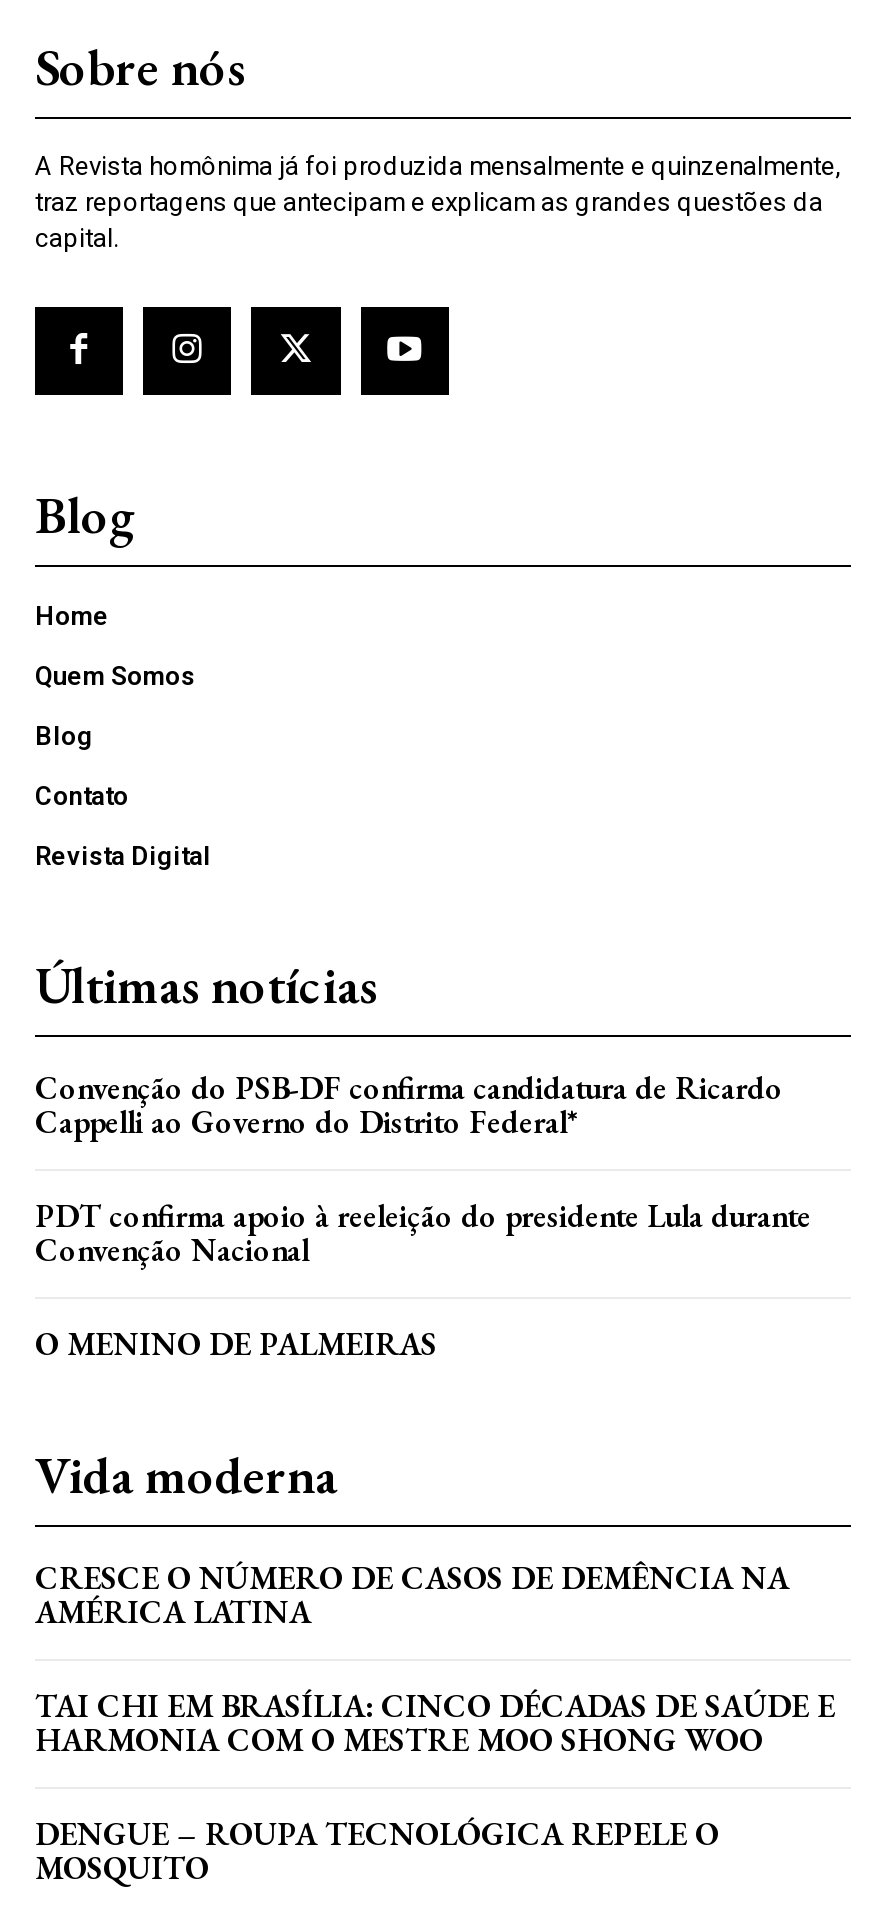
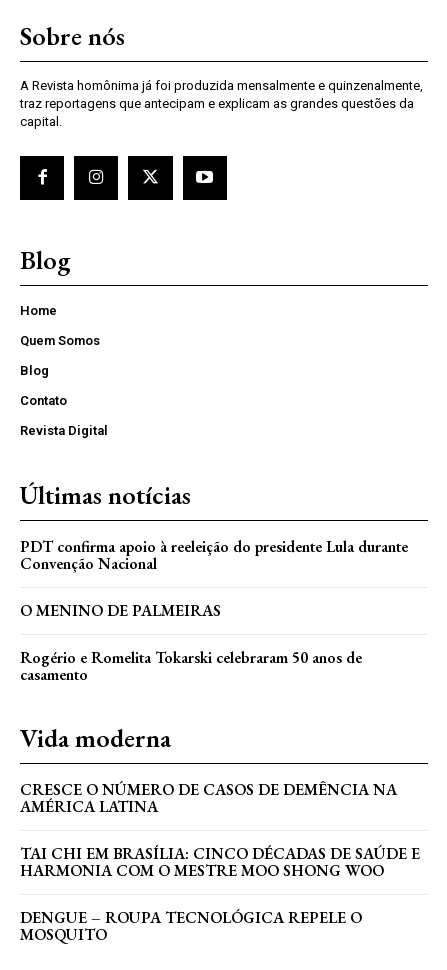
- Convenção do PSB-DF confirma candidatura de Ricardo
- Cappelli ao Governo do Distrito Federal*

moved up: PDT confirma apoio à reeleição do presidente Lula durante | Convenção Nacional | O MENINO DE PALMEIRAS

+ Rogério e Romelita Tokarski celebraram 50 anos de
+ casamento
